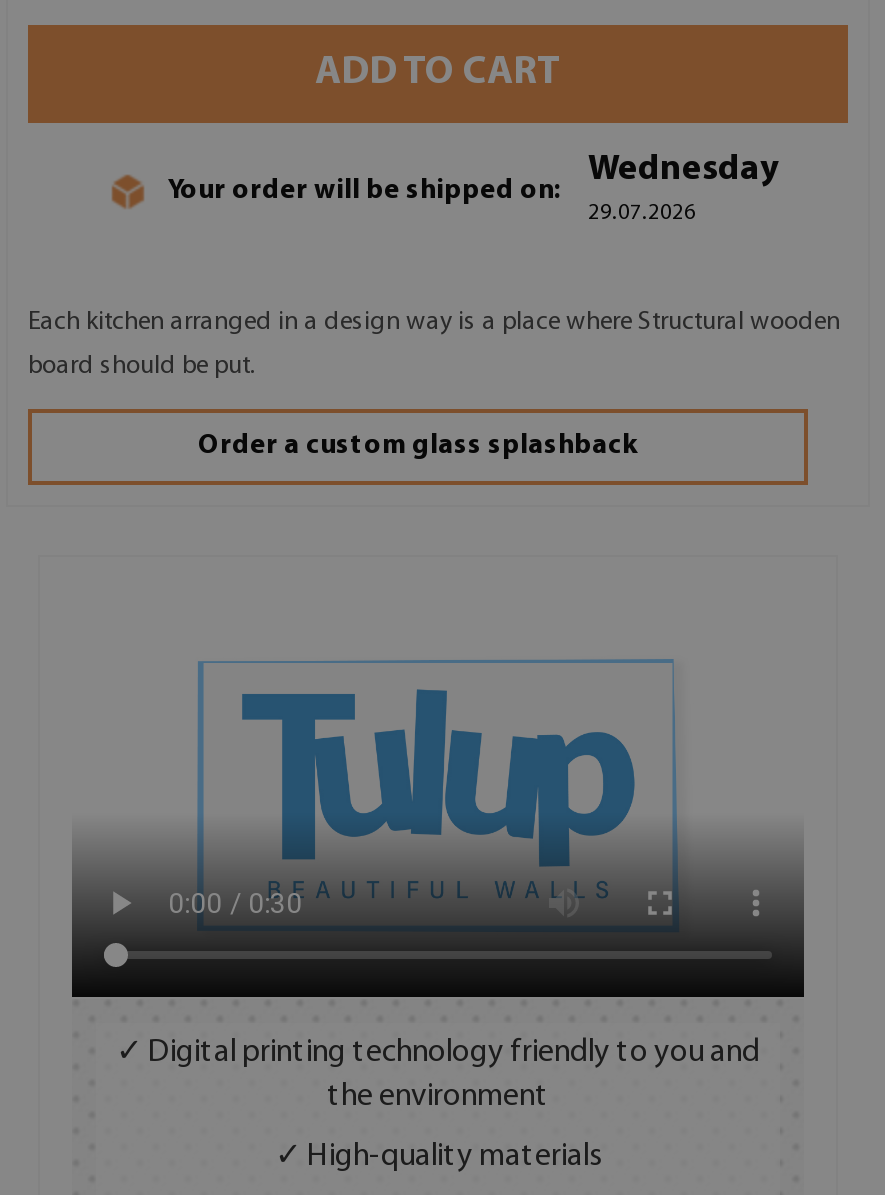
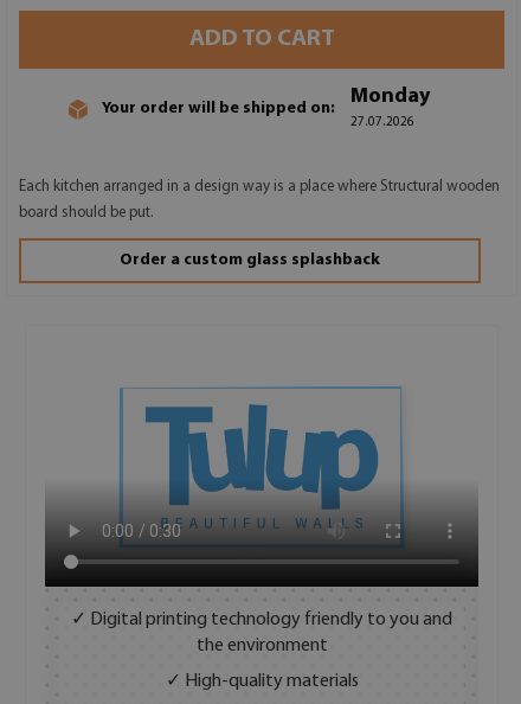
- Wednesday
- 29.07.2026
+ Monday
+ 27.07.2026
